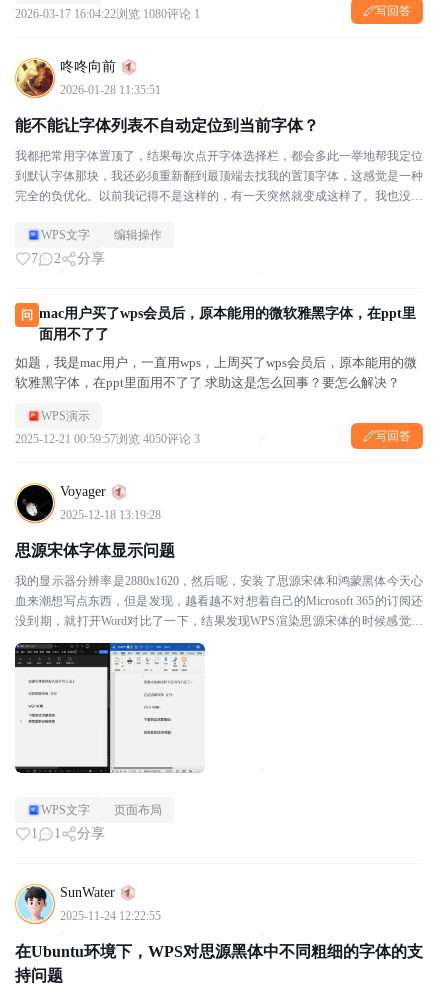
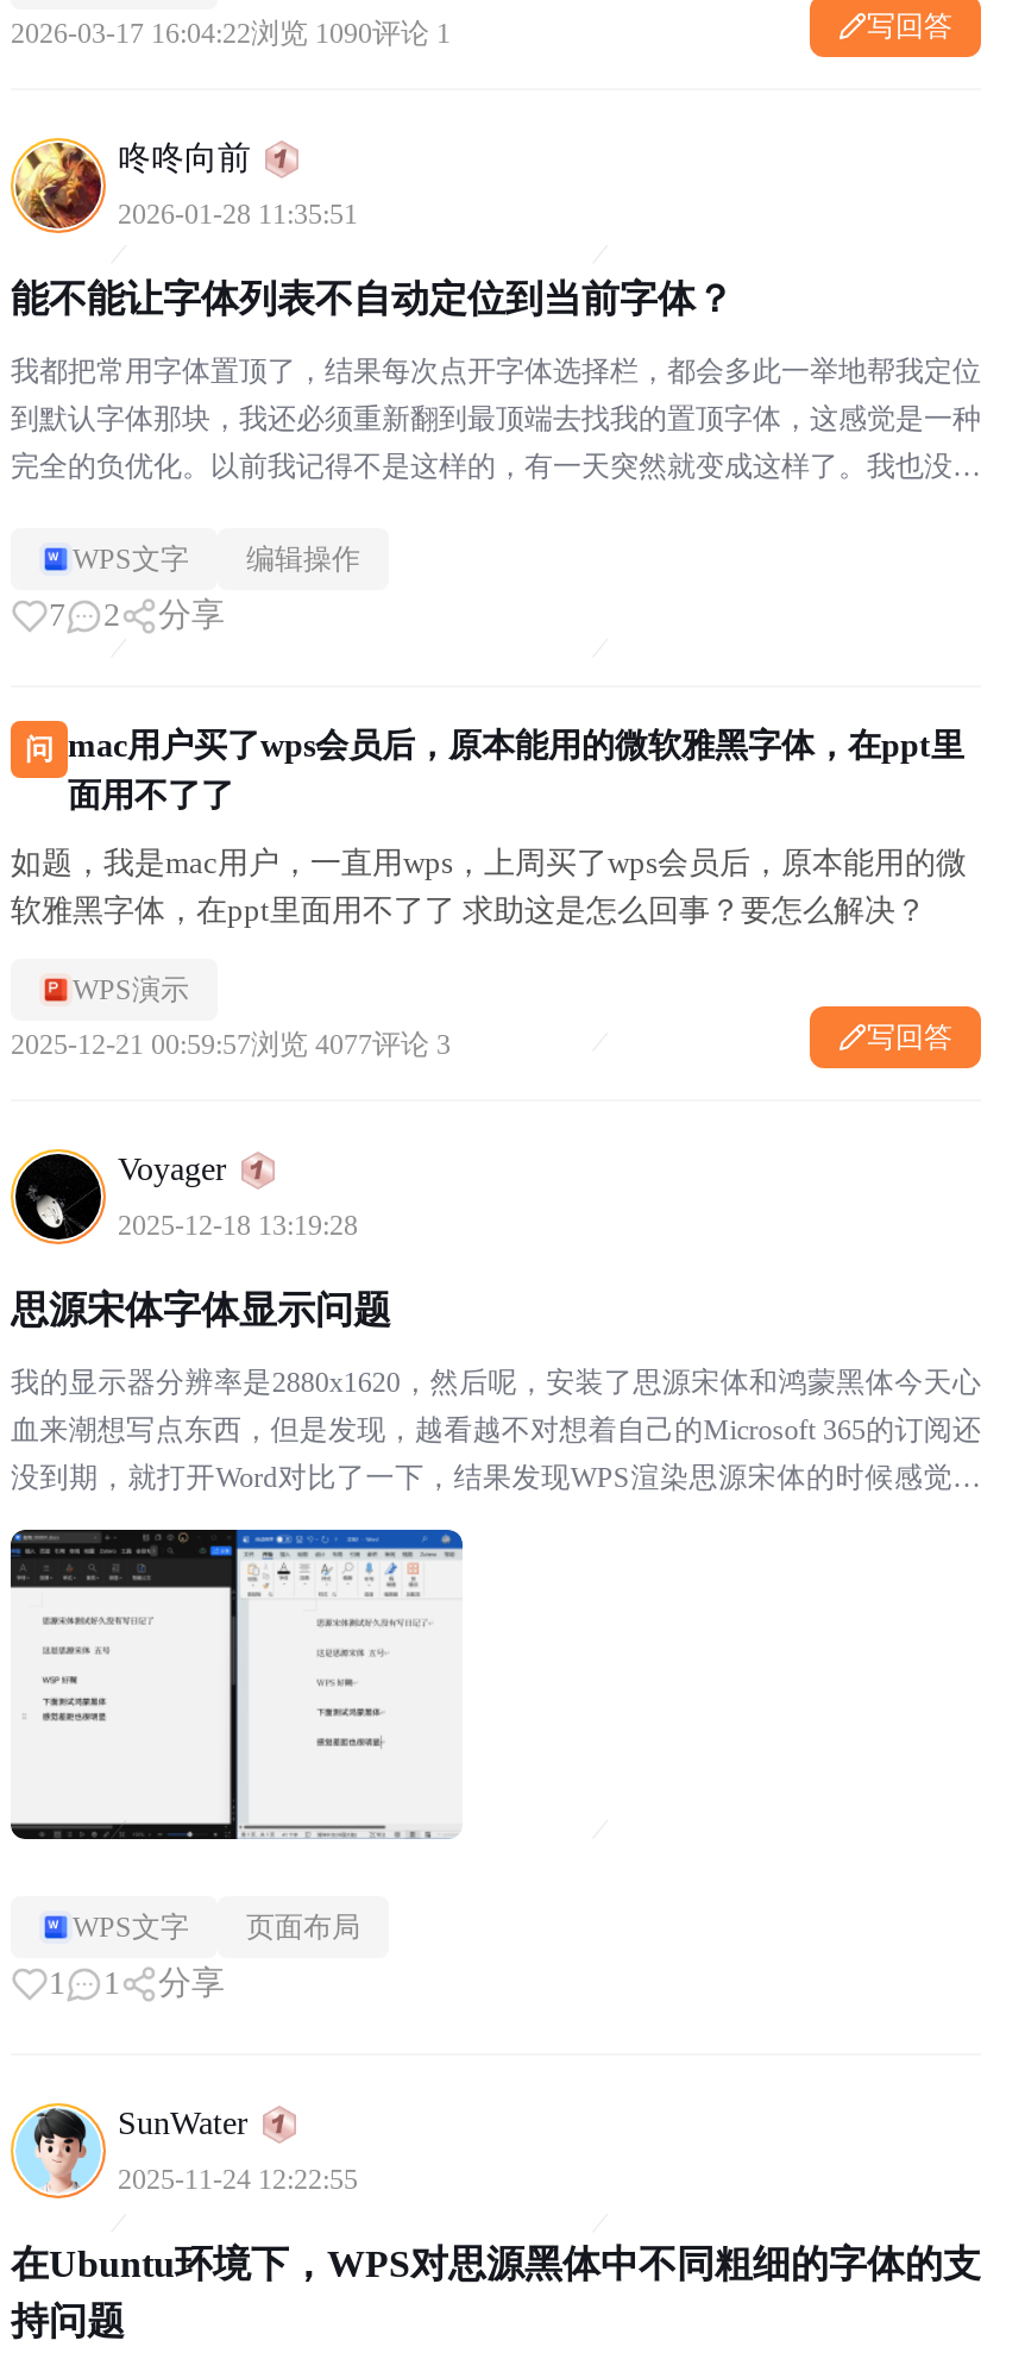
- 2026-03-17 16:04:22浏览 1080评论 1
+ 2026-03-17 16:04:22浏览 1090评论 1

- 2025-12-21 00:59:57浏览 4050评论 3
+ 2025-12-21 00:59:57浏览 4077评论 3
